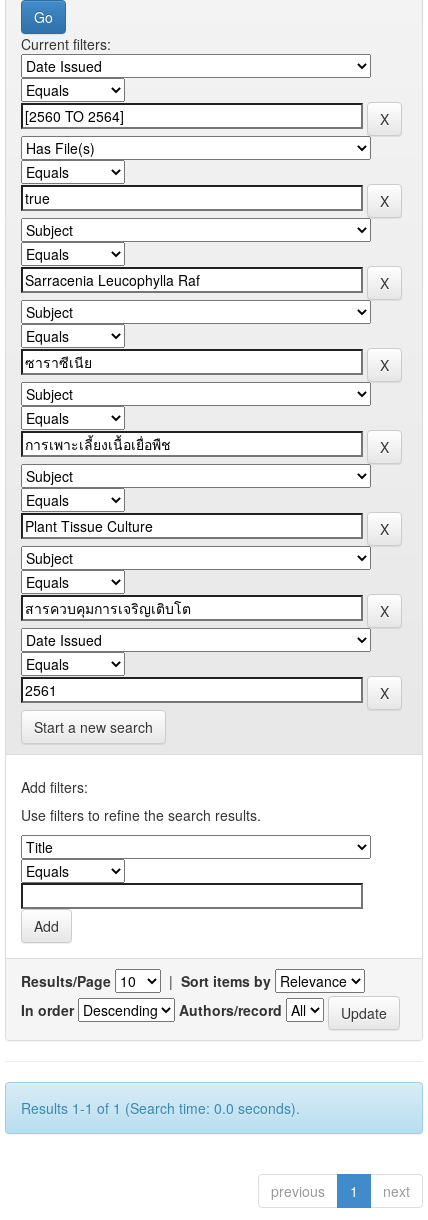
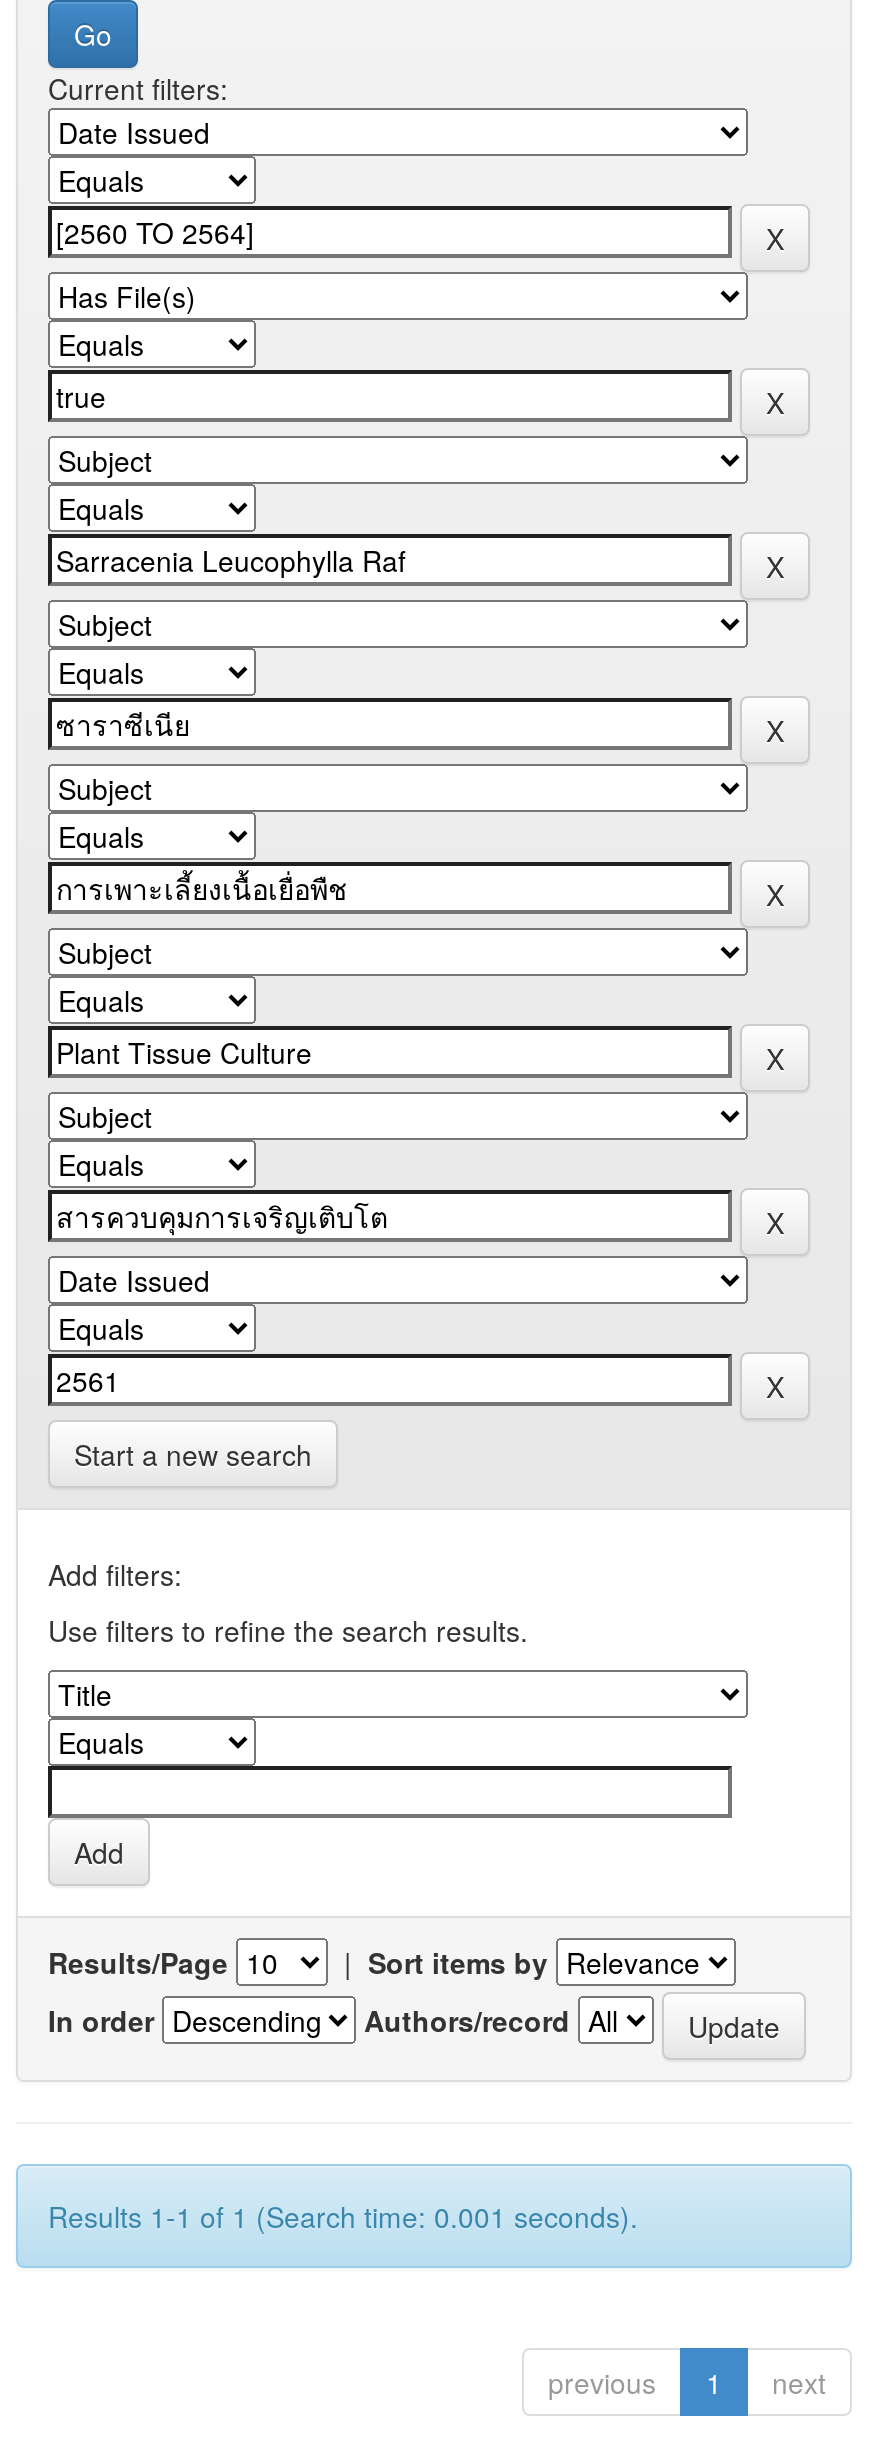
- Results 1-1 of 1 (Search time: 0.0 seconds).
+ Results 1-1 of 1 (Search time: 0.001 seconds).
